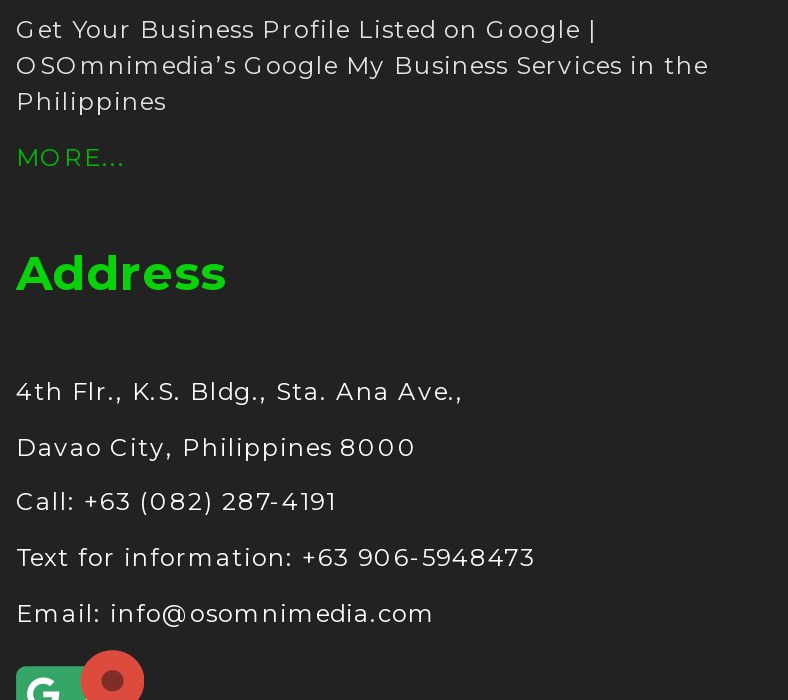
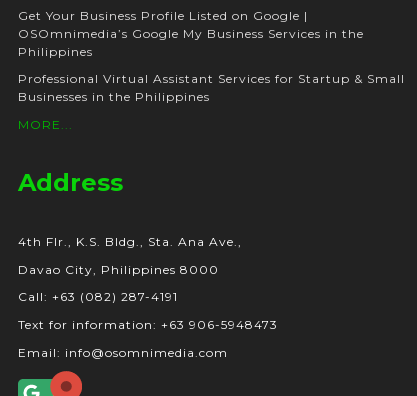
+ Professional Virtual Assistant Services for Startup & Small
+ Businesses in the Philippines
